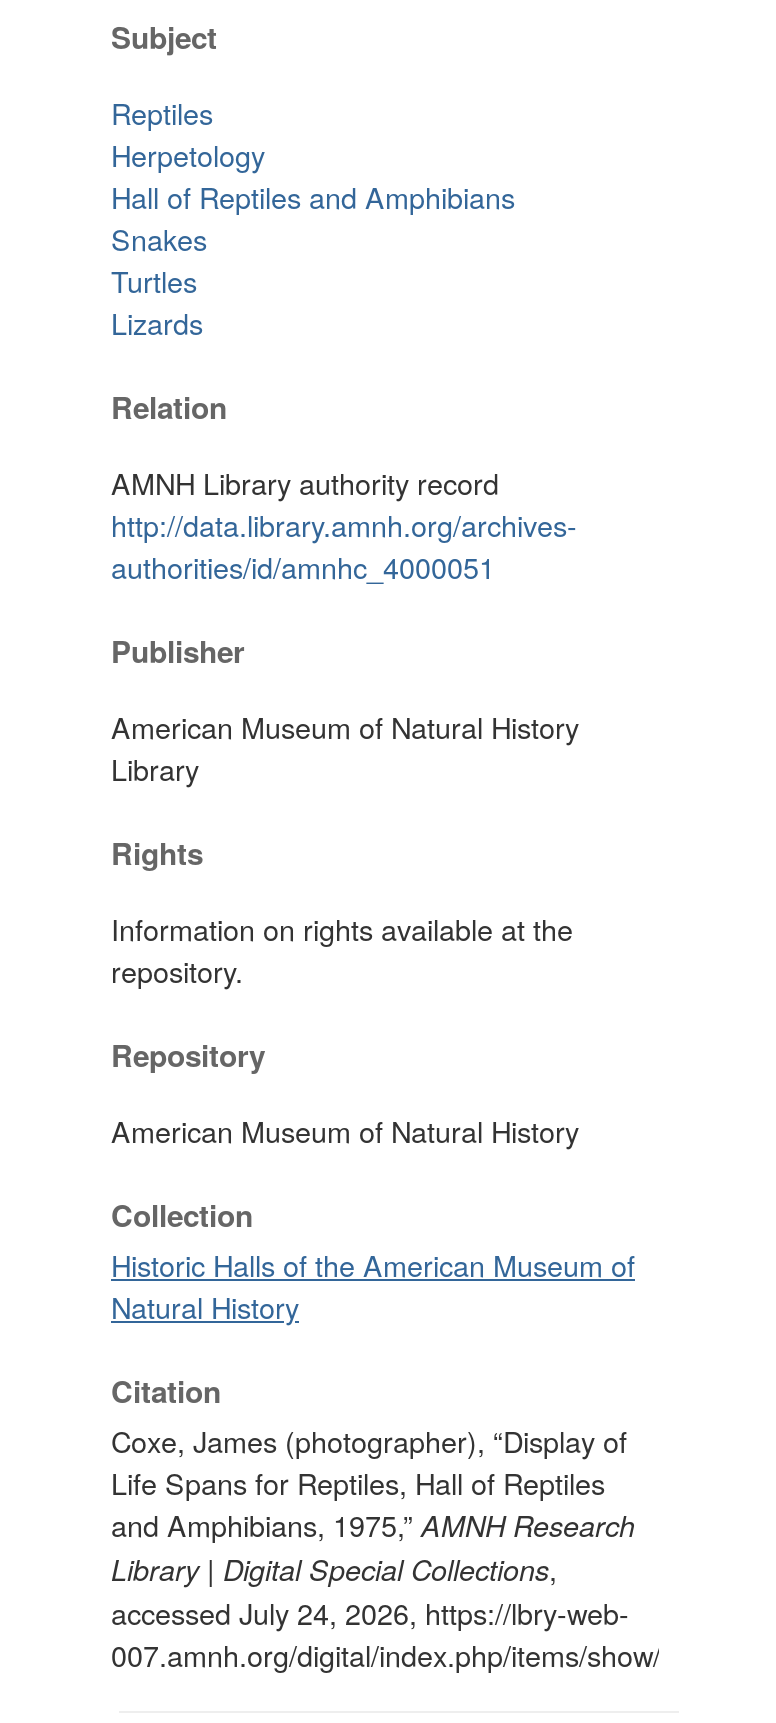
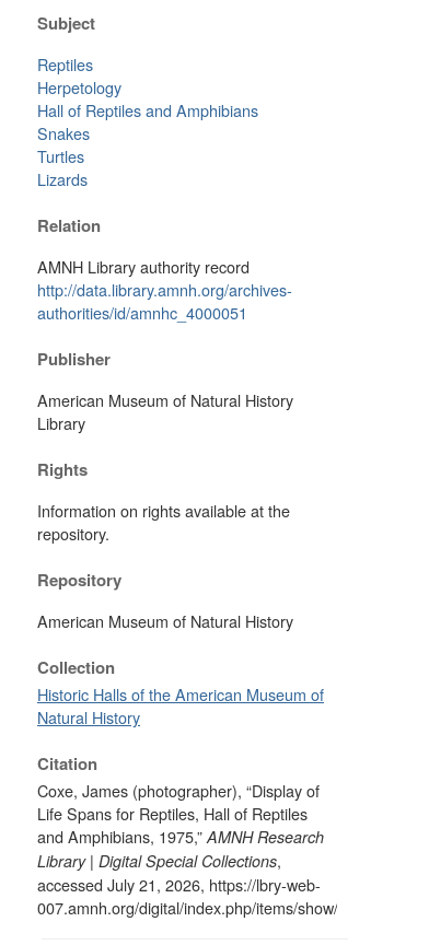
- accessed July 24, 2026, https://lbry-web-
+ accessed July 21, 2026, https://lbry-web-
